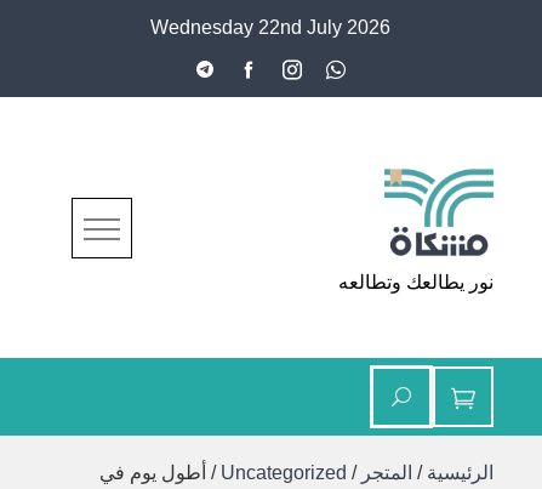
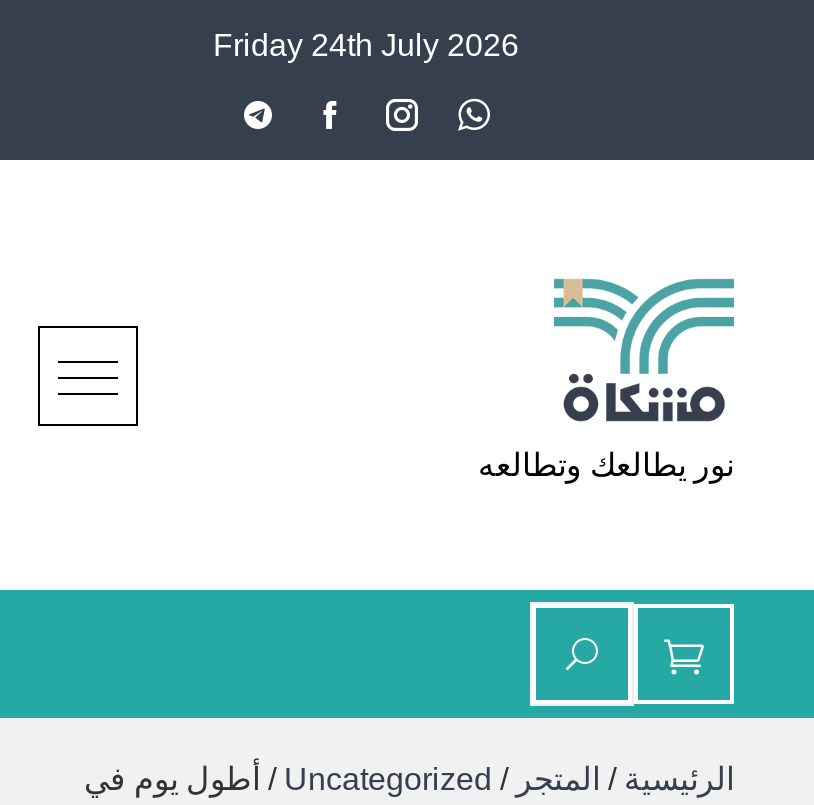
- Wednesday 22nd July 2026
+ Friday 24th July 2026
